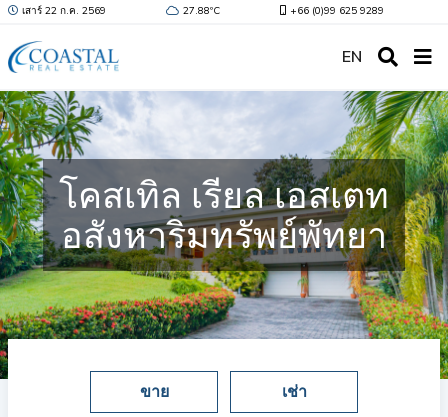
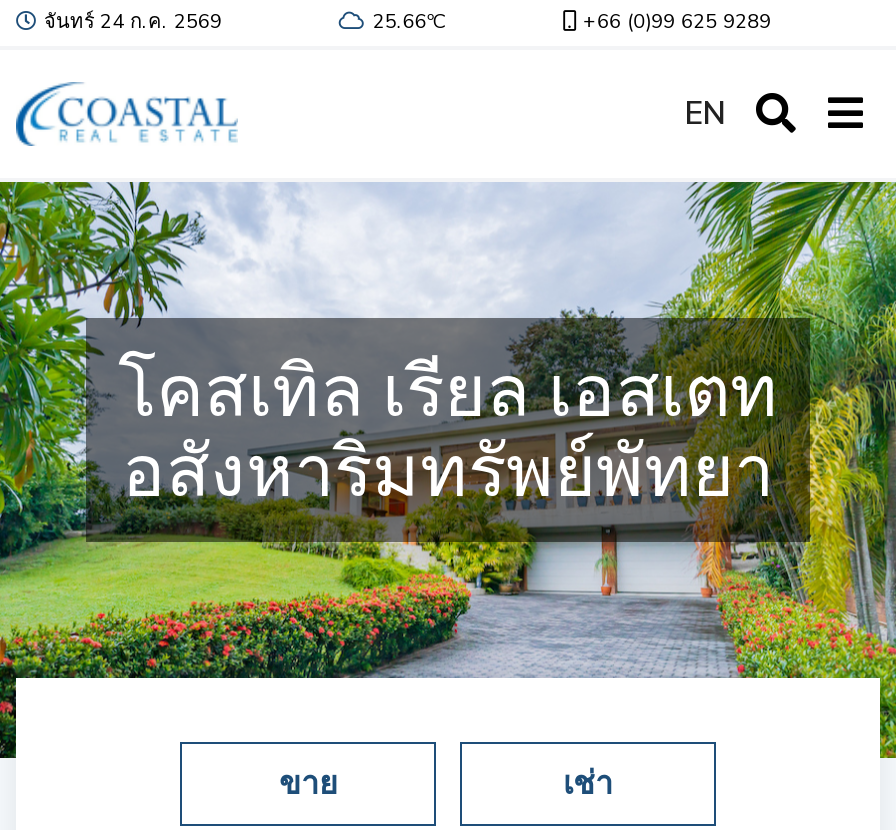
- เสาร์ 22 ก.ค. 2569
- 27.88ºC
+ จันทร์ 24 ก.ค. 2569
+ 25.66ºC
